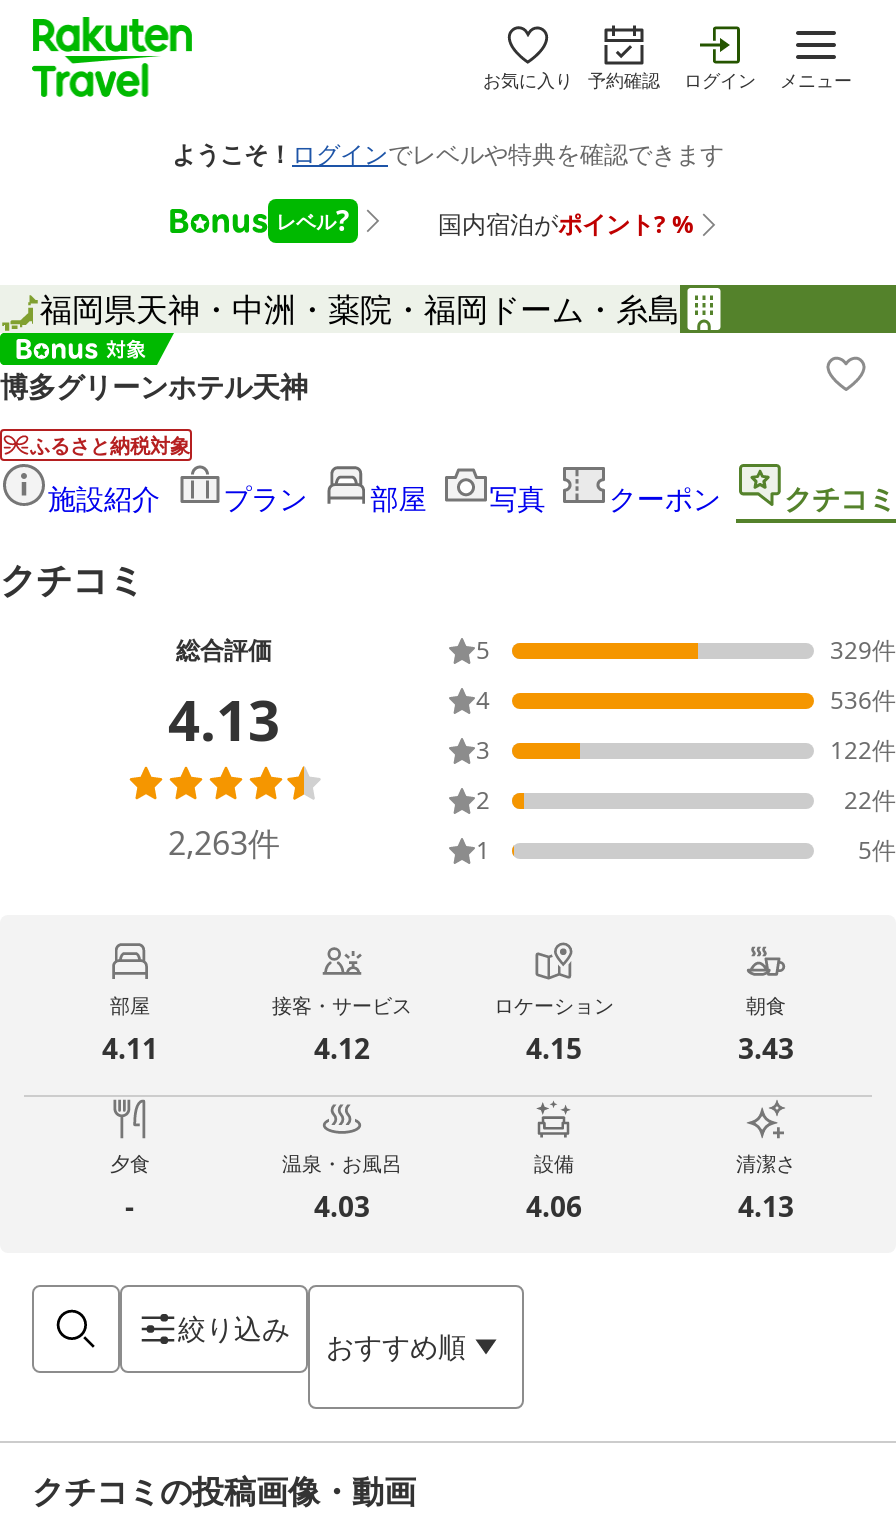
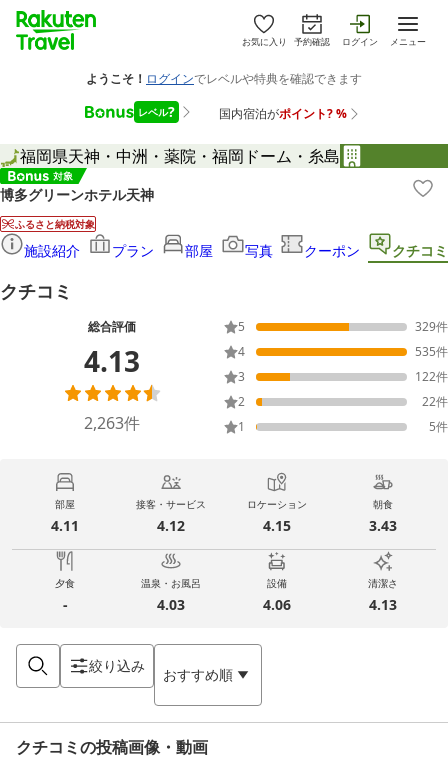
- 536件
+ 535件
